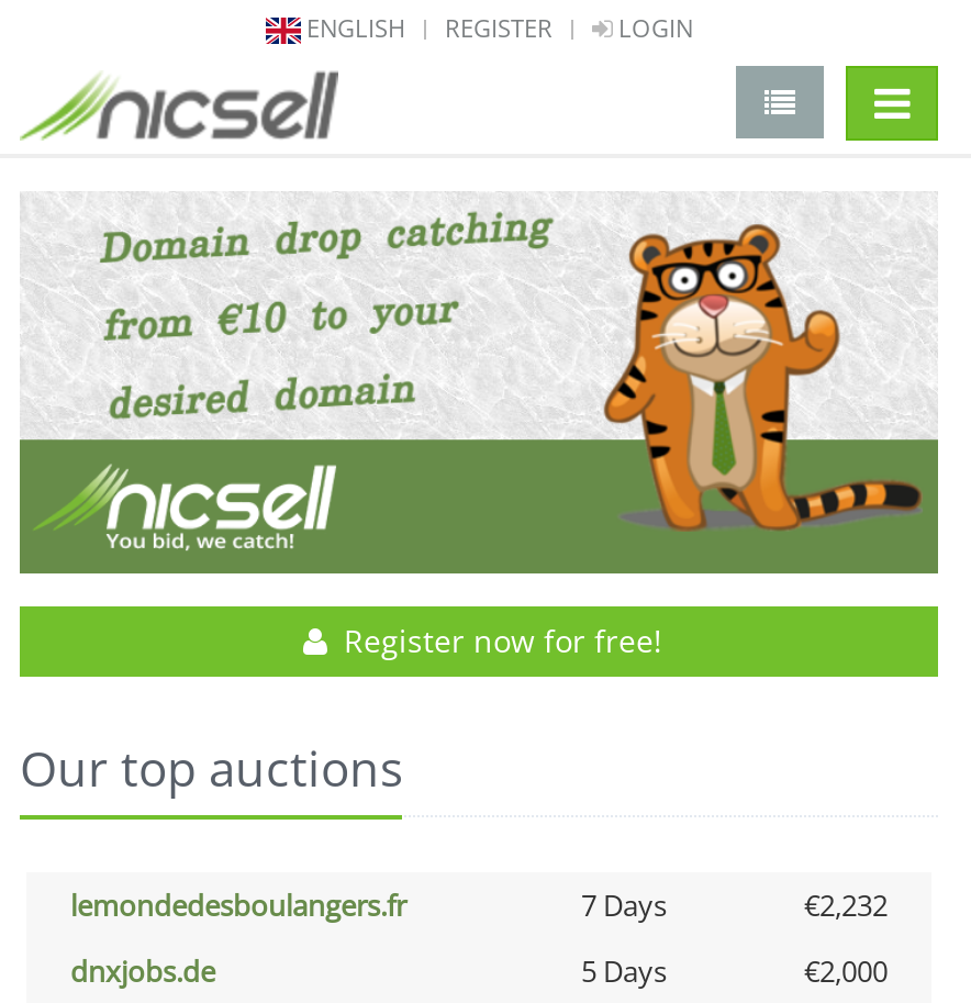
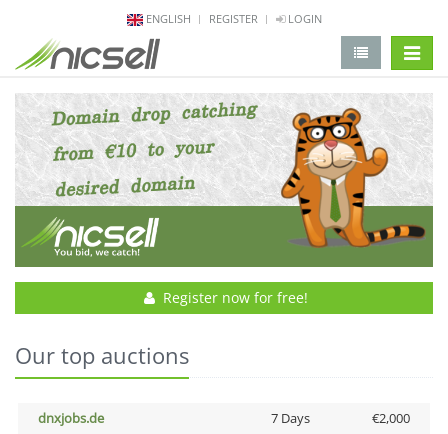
- lemondedesboulangers.fr
- 7 Days
- €2,232

- 5 Days
+ 7 Days
